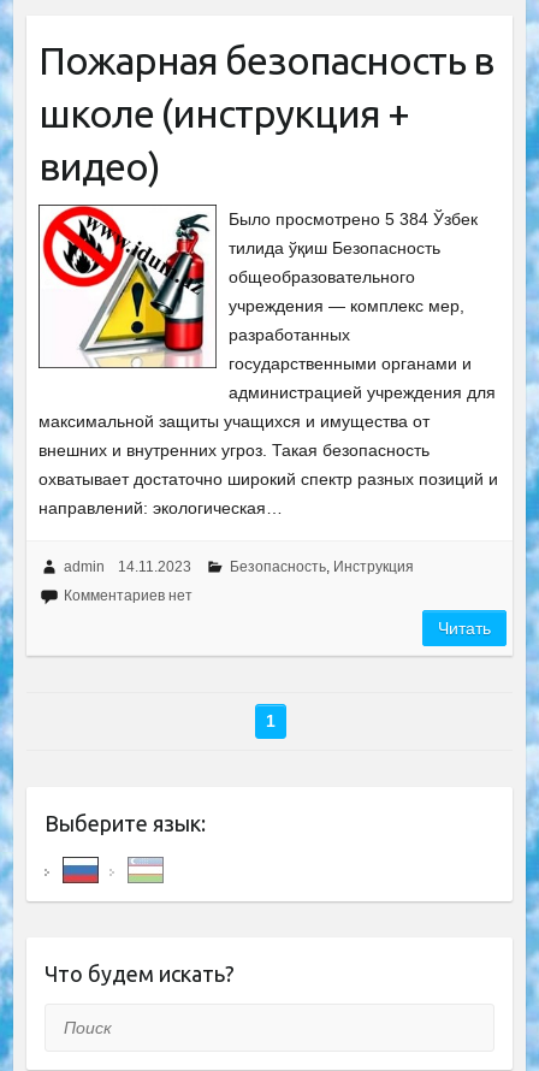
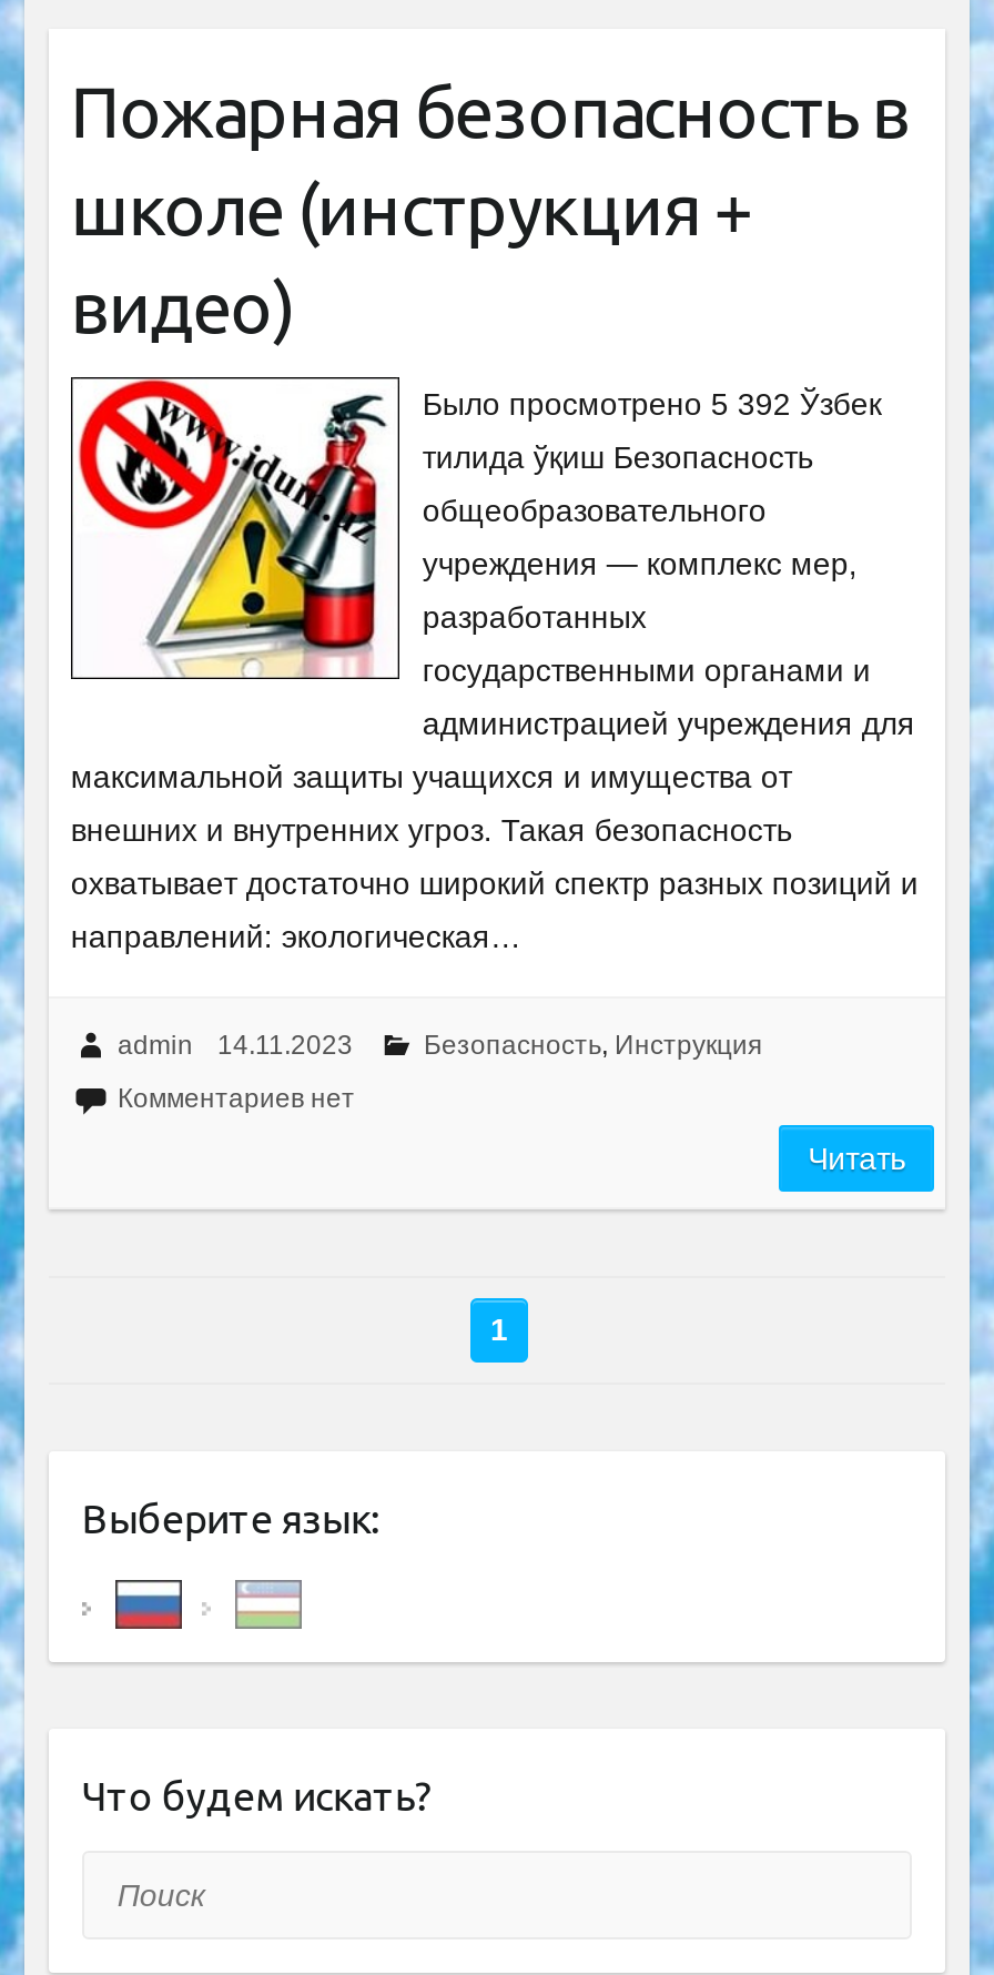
- Было просмотрено 5 384 Ўзбек
+ Было просмотрено 5 392 Ўзбек
